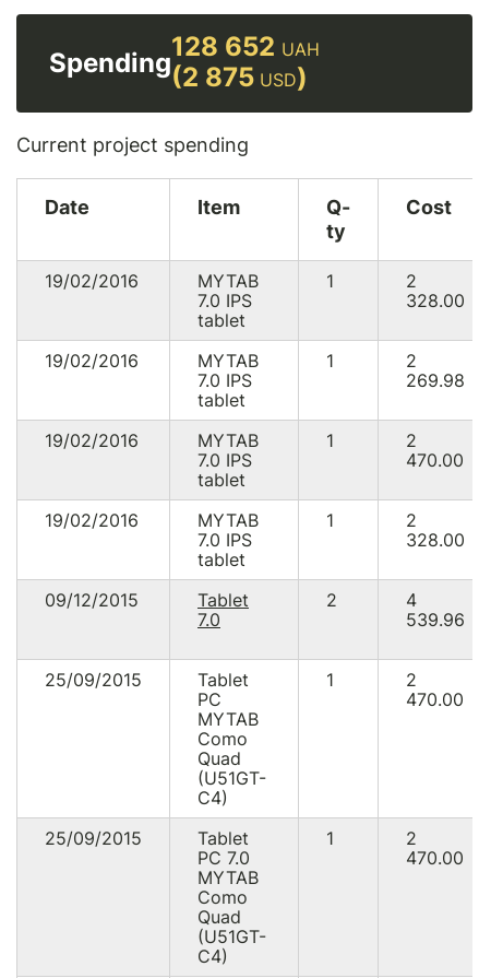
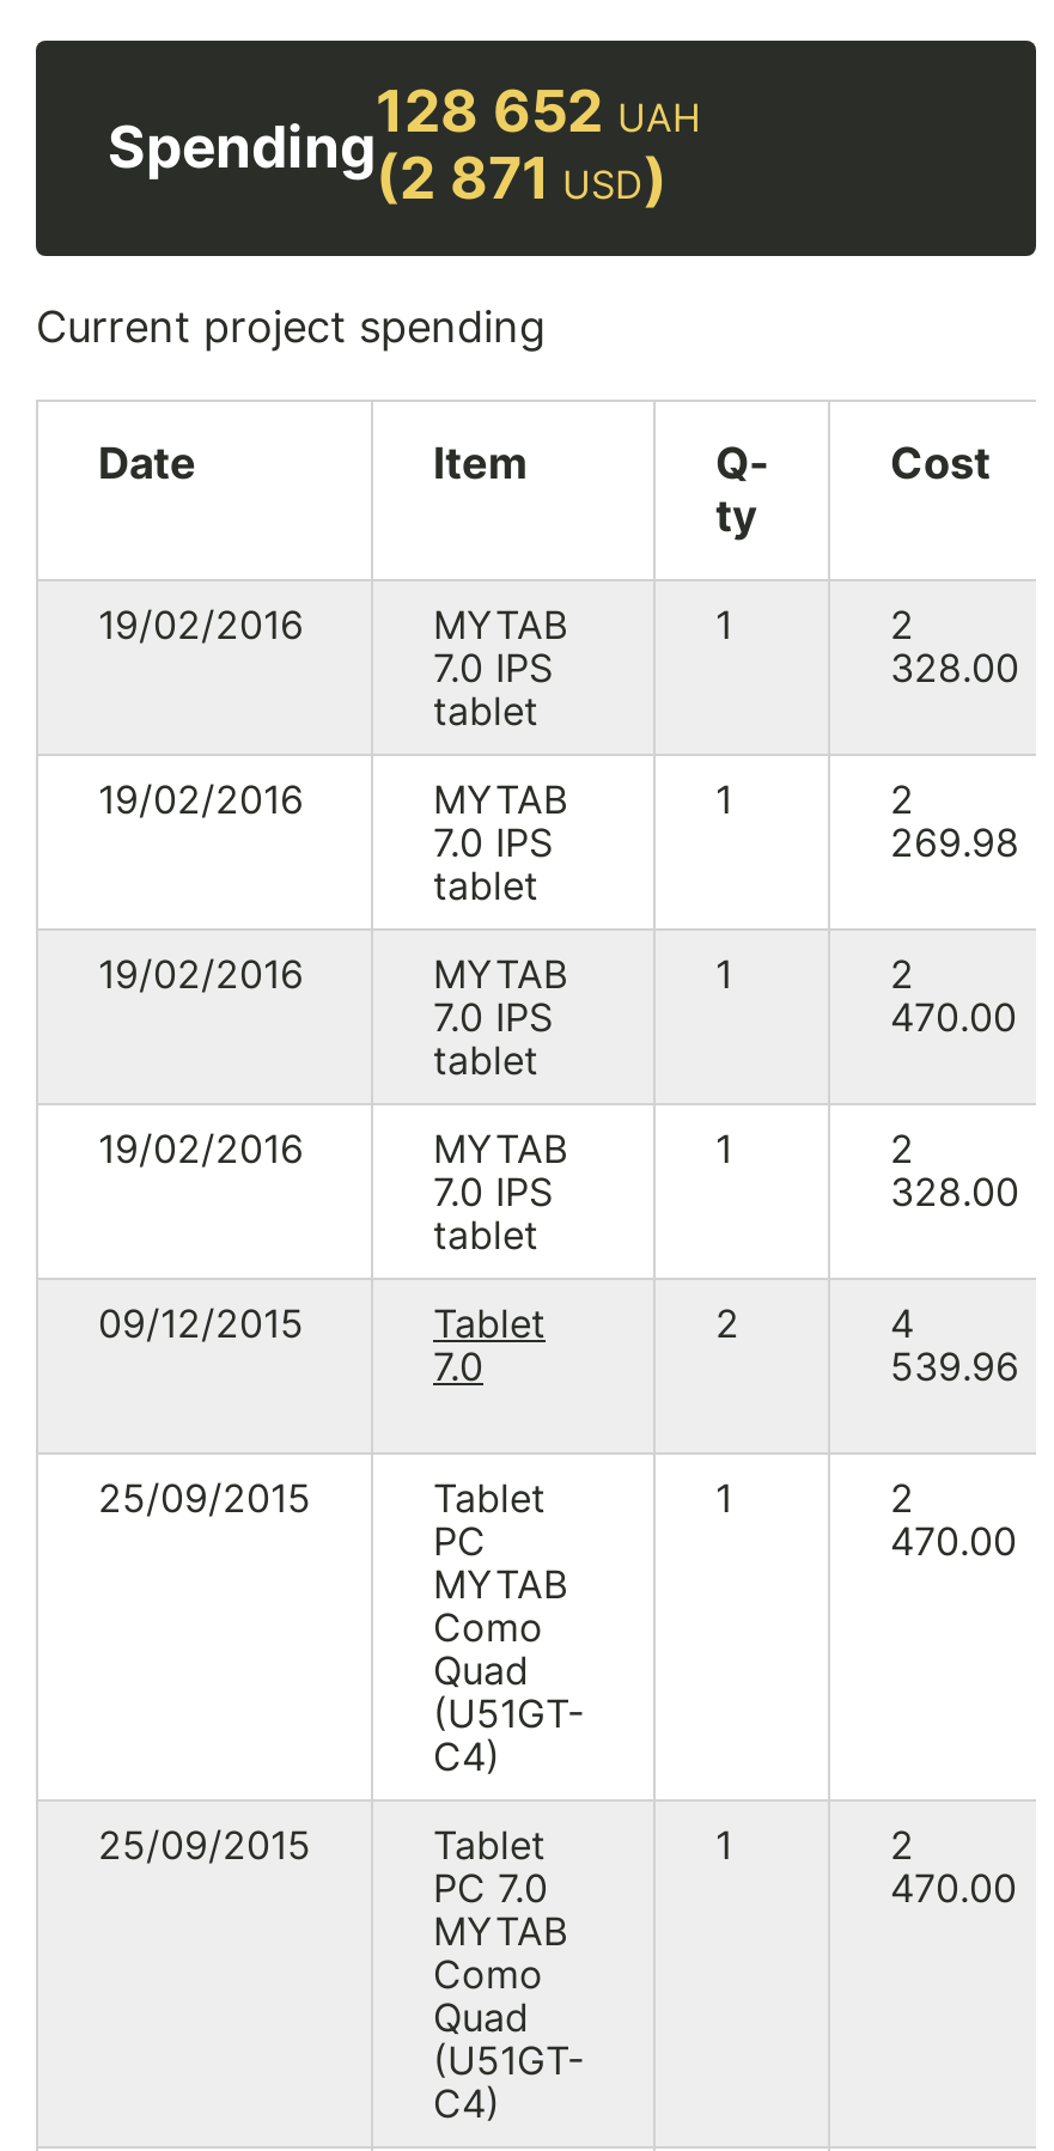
- Spending (2 875 USD)
+ Spending (2 871 USD)
